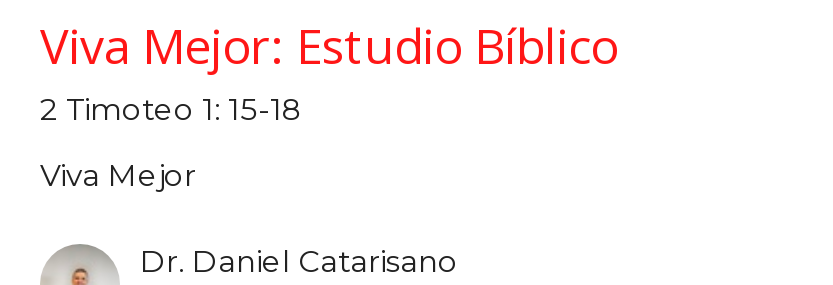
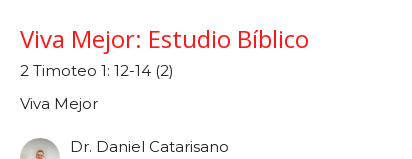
- 2 Timoteo 1: 15-18
+ 2 Timoteo 1: 12-14 (2)
